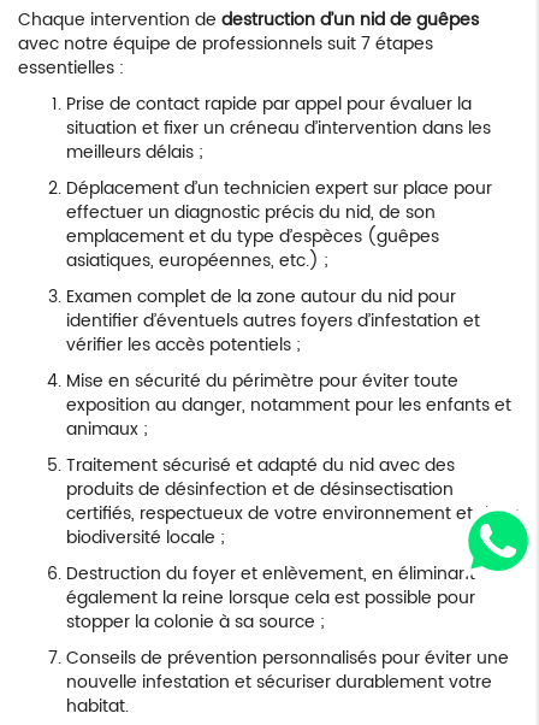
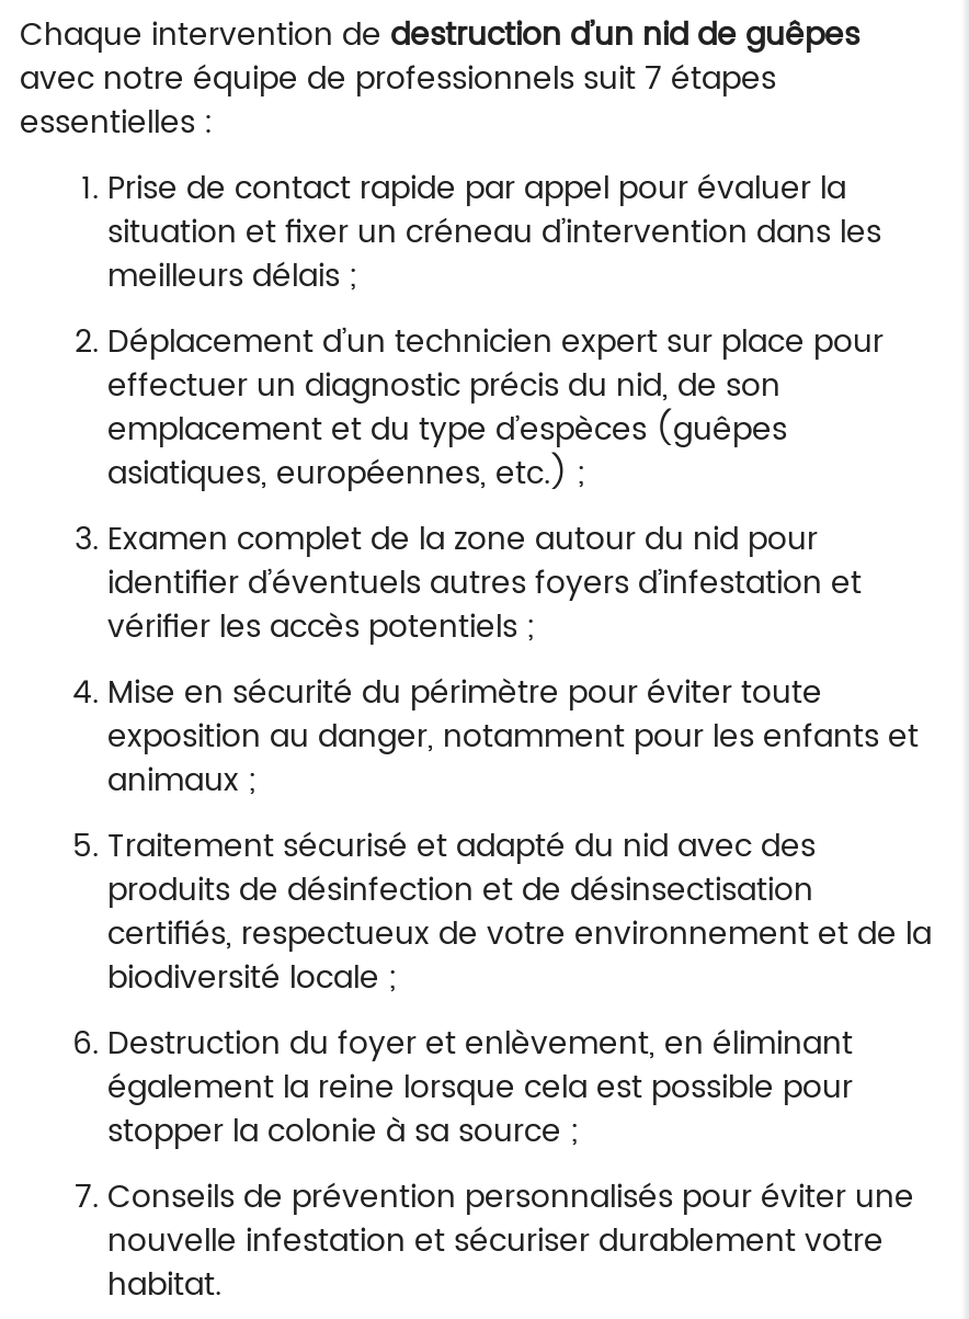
- [image]
